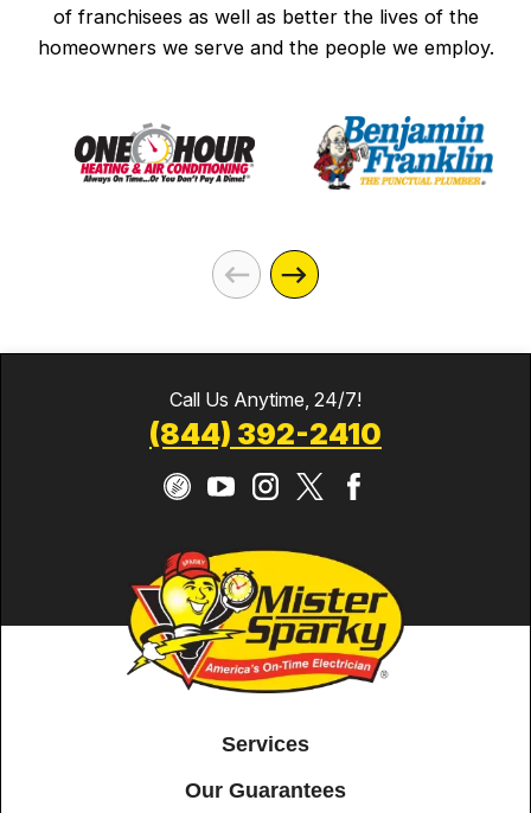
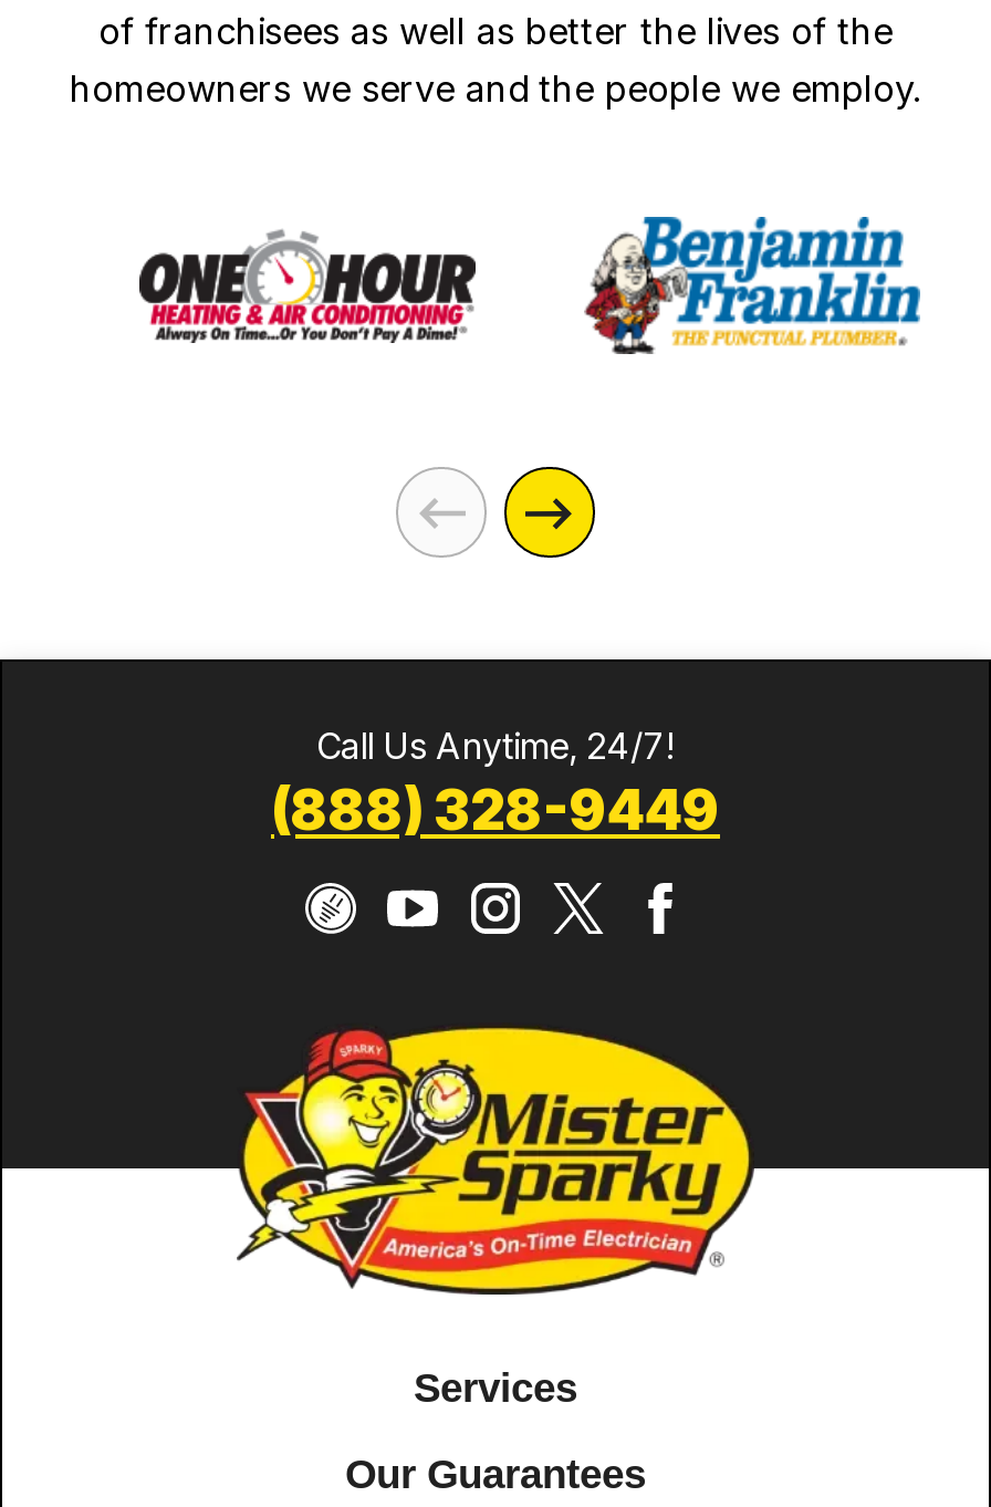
- (844) 392-2410
+ (888) 328-9449
